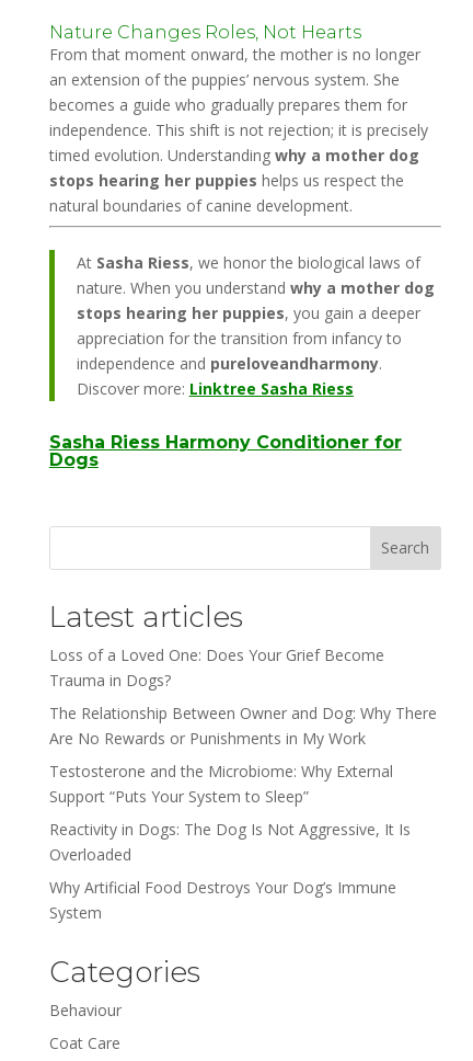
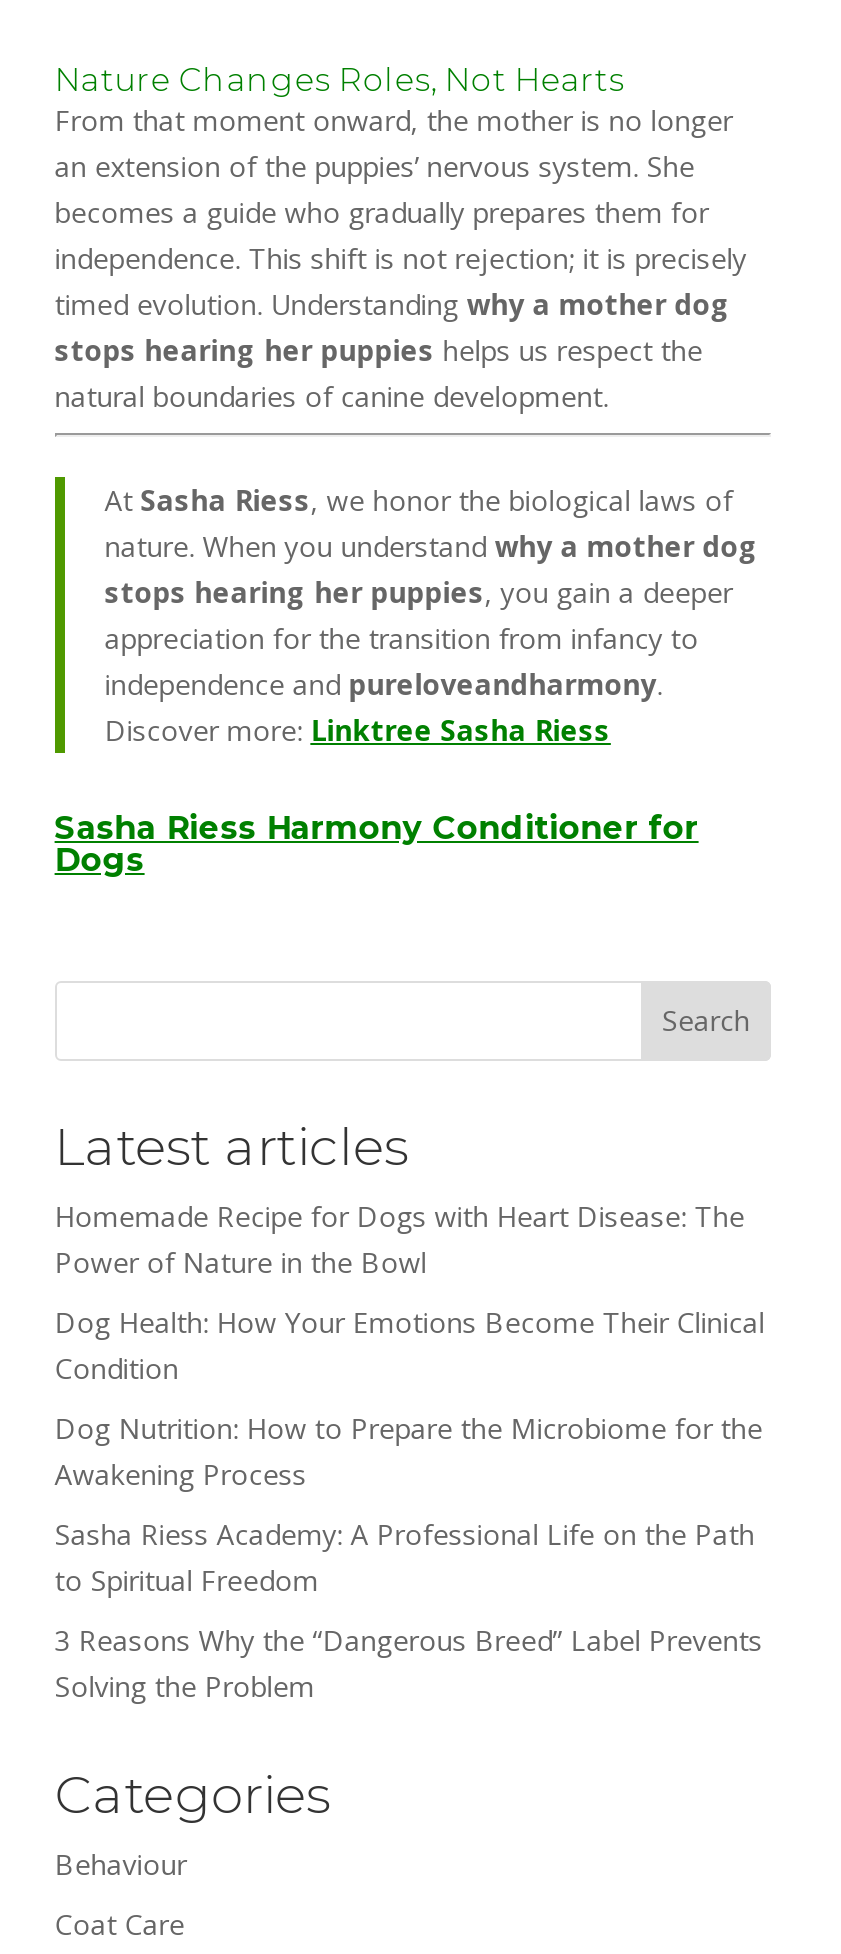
- Loss of a Loved One: Does Your Grief Become
- Trauma in Dogs?
+ Homemade Recipe for Dogs with Heart Disease: The
+ Power of Nature in the Bowl

- The Relationship Between Owner and Dog: Why There
- Are No Rewards or Punishments in My Work
+ Dog Health: How Your Emotions Become Their Clinical
+ Condition

- Testosterone and the Microbiome: Why External
- Support “Puts Your System to Sleep”
+ Dog Nutrition: How to Prepare the Microbiome for the
+ Awakening Process

- Reactivity in Dogs: The Dog Is Not Aggressive, It Is
- Overloaded
+ Sasha Riess Academy: A Professional Life on the Path
+ to Spiritual Freedom

- Why Artificial Food Destroys Your Dog’s Immune
- System
+ 3 Reasons Why the “Dangerous Breed” Label Prevents
+ Solving the Problem
